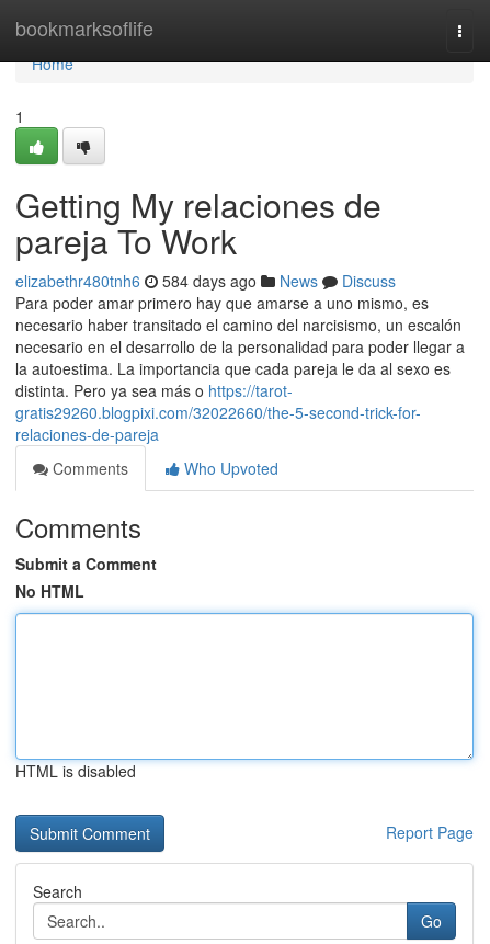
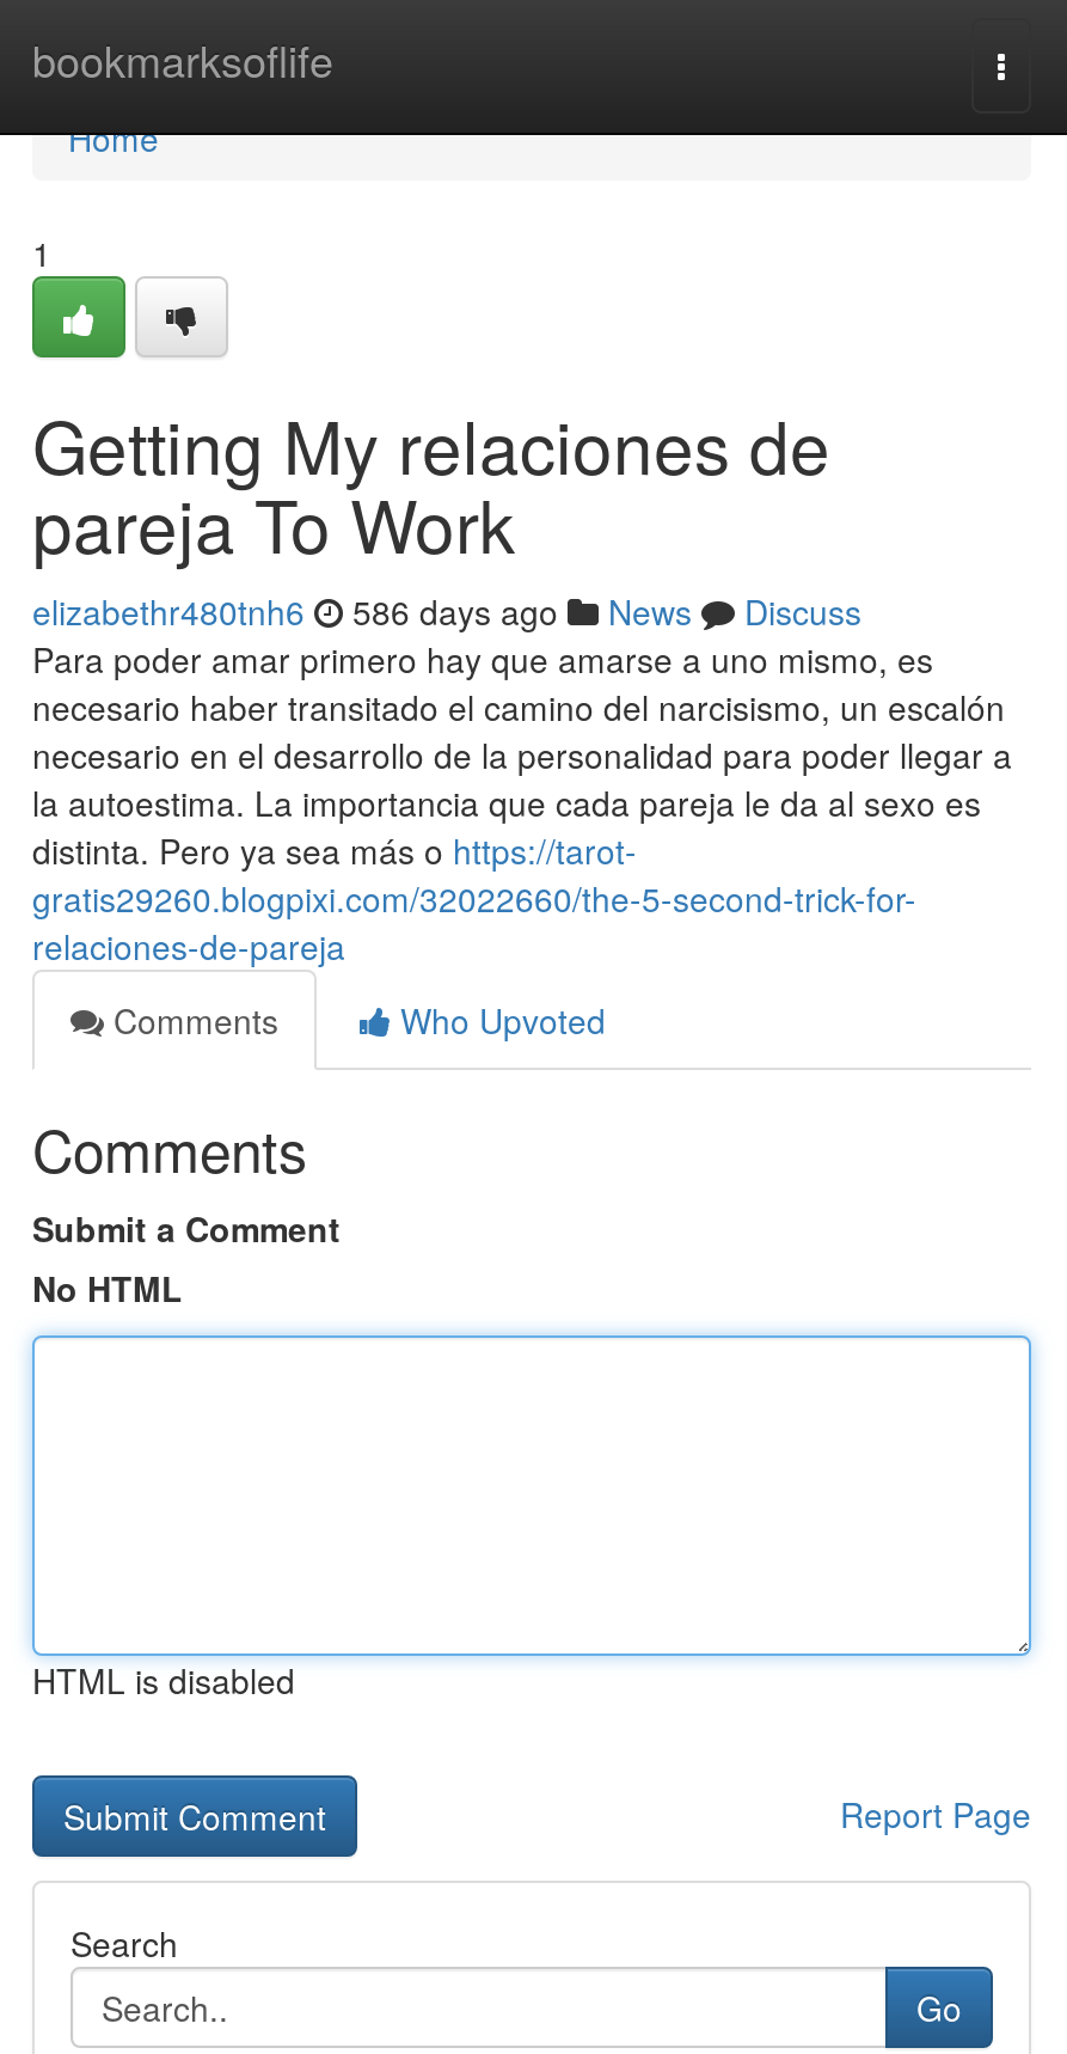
- elizabethr480tnh6 584 days ago News Discuss
+ elizabethr480tnh6 586 days ago News Discuss
